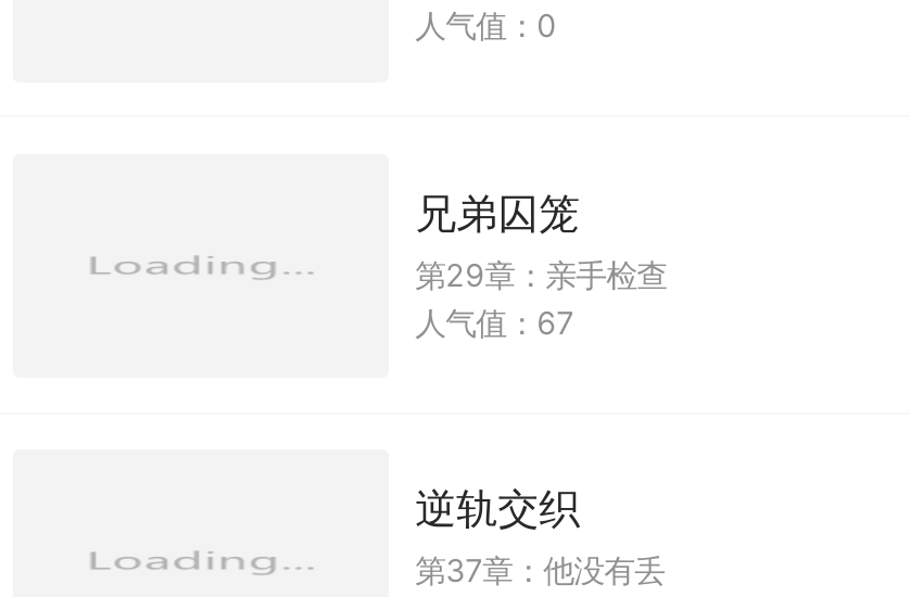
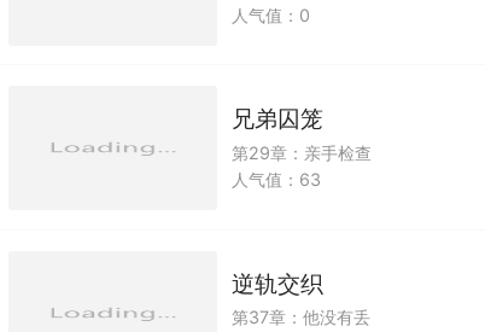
- 人气值：67
+ 人气值：63
